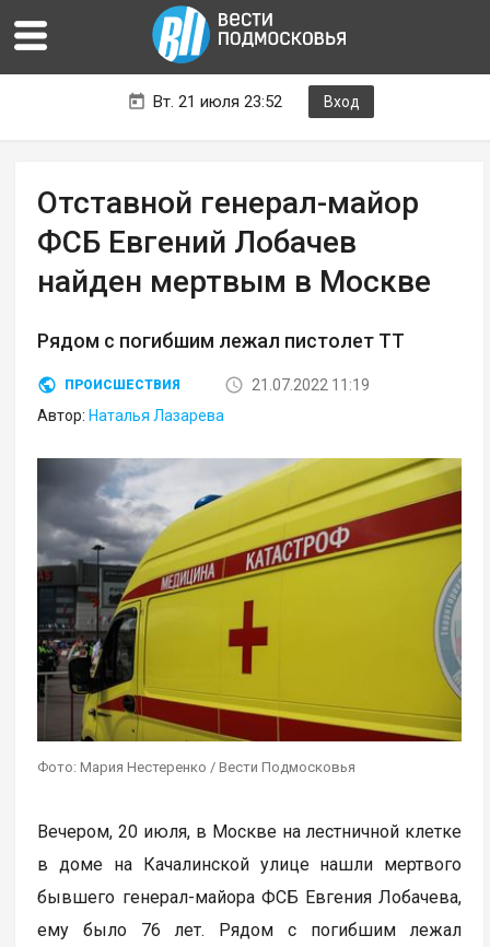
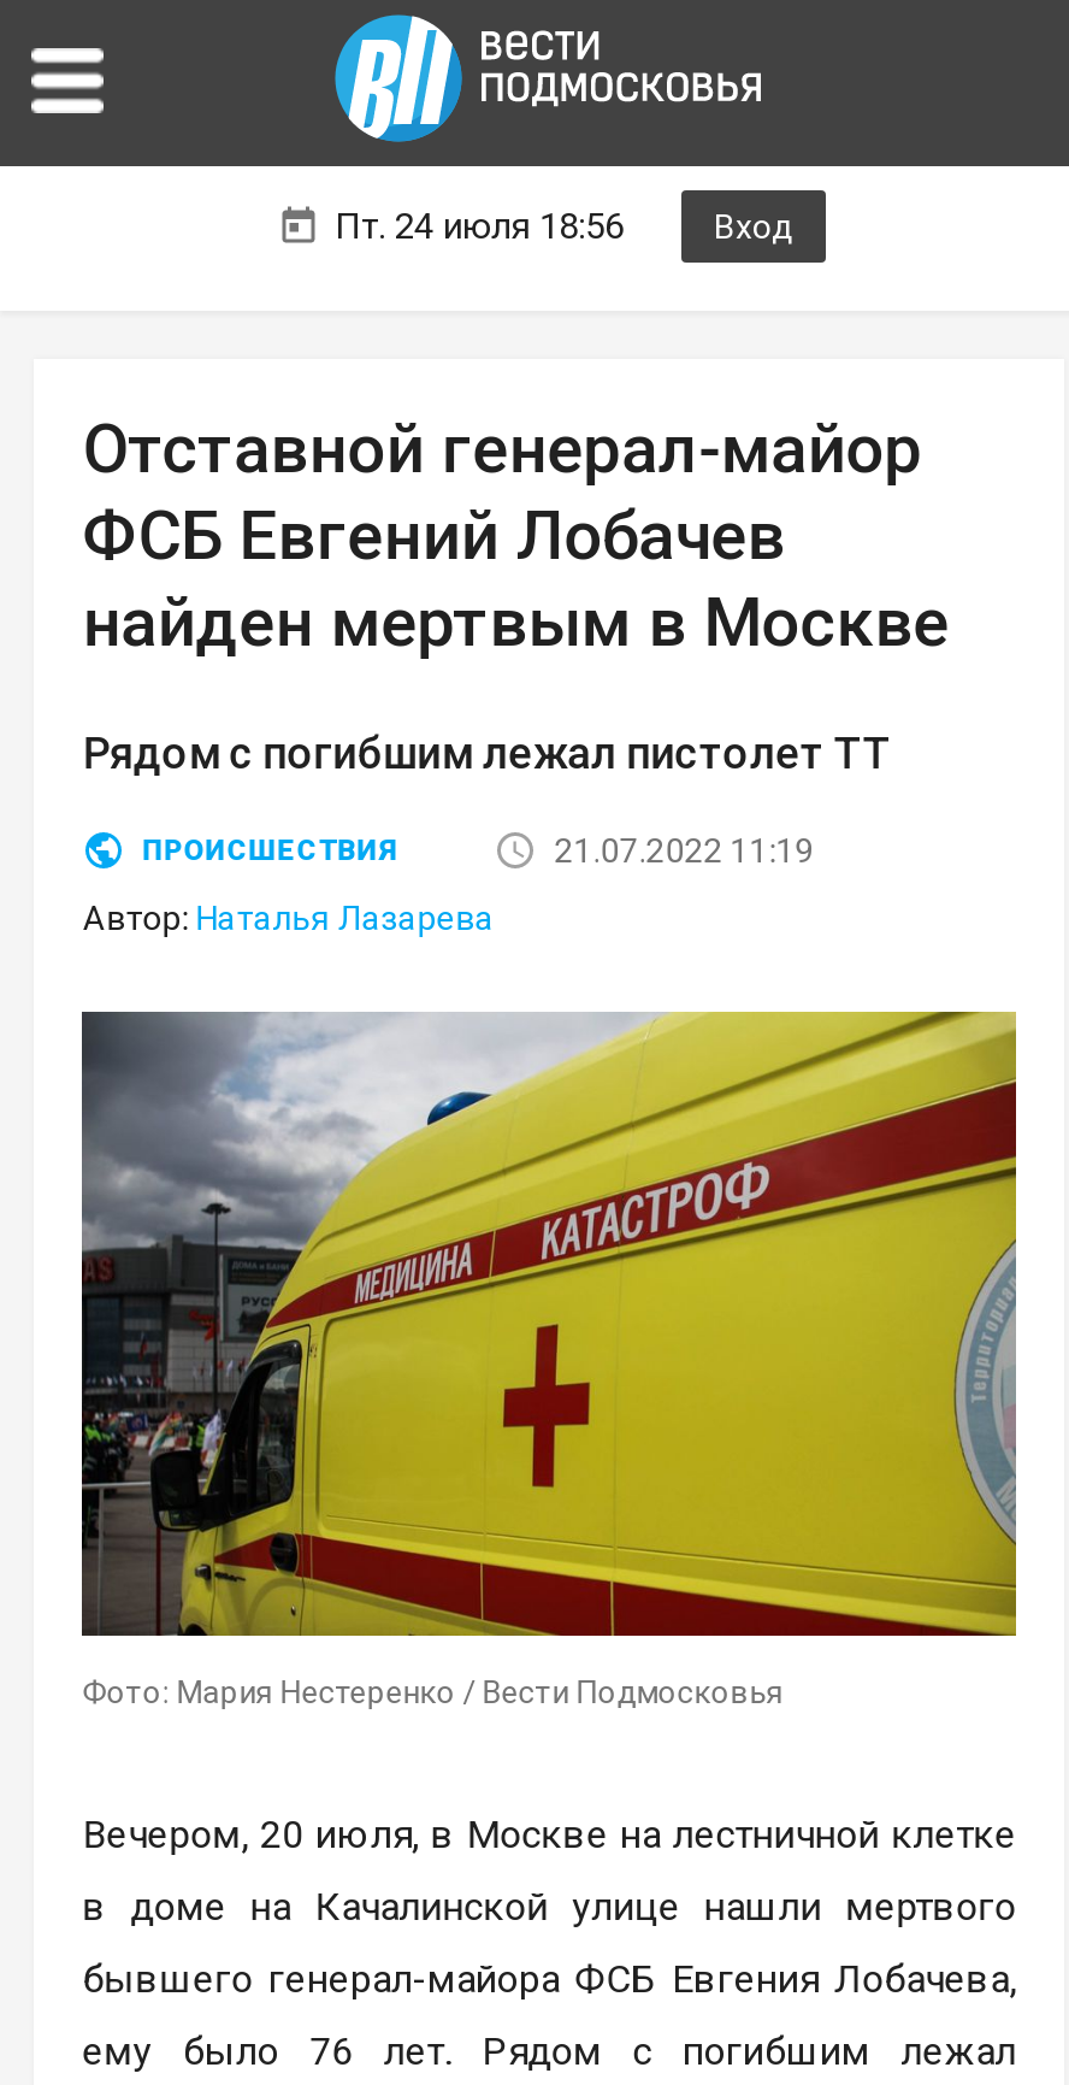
- Вт. 21 июля 23:52
+ Пт. 24 июля 18:56
